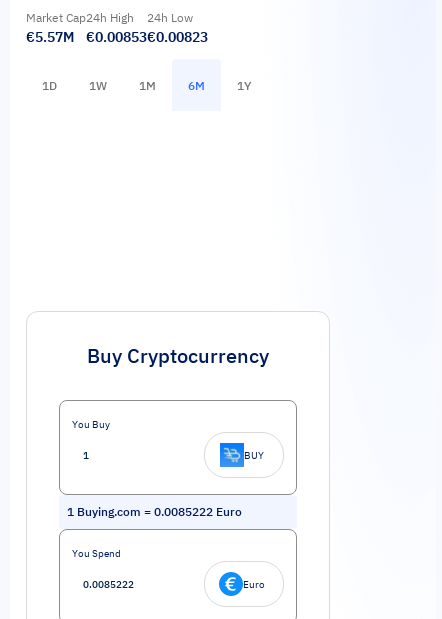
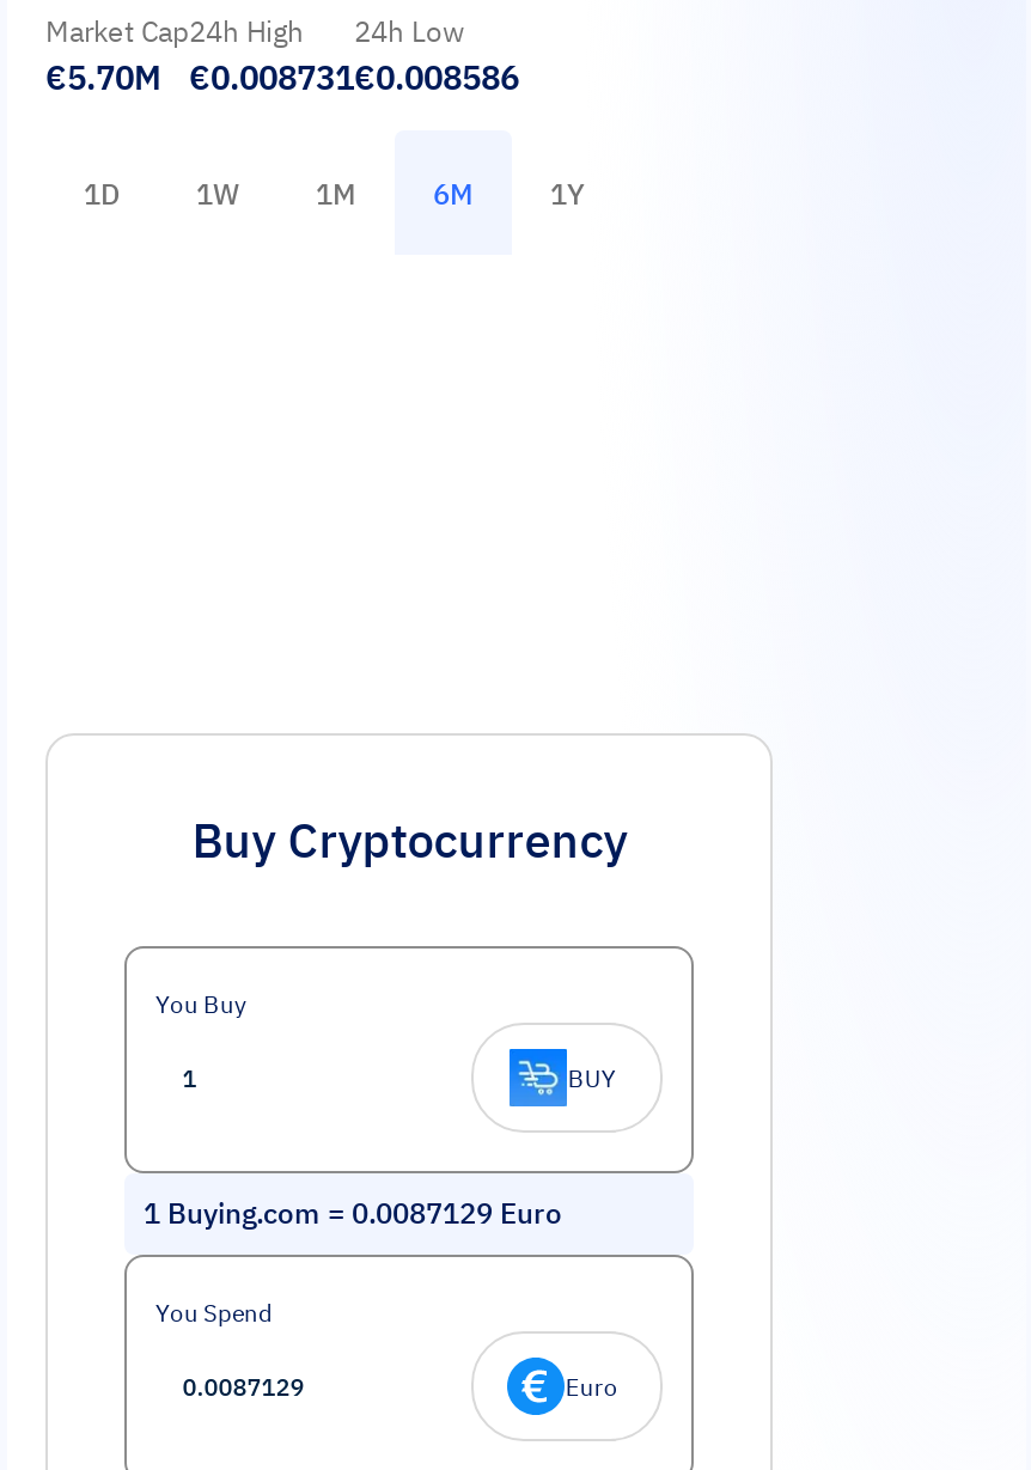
- €5.57M
+ €5.70M

- €0.00853
+ €0.008731

- €0.00823
+ €0.008586

- 1 Buying.com = 0.0085222 Euro
+ 1 Buying.com = 0.0087129 Euro
